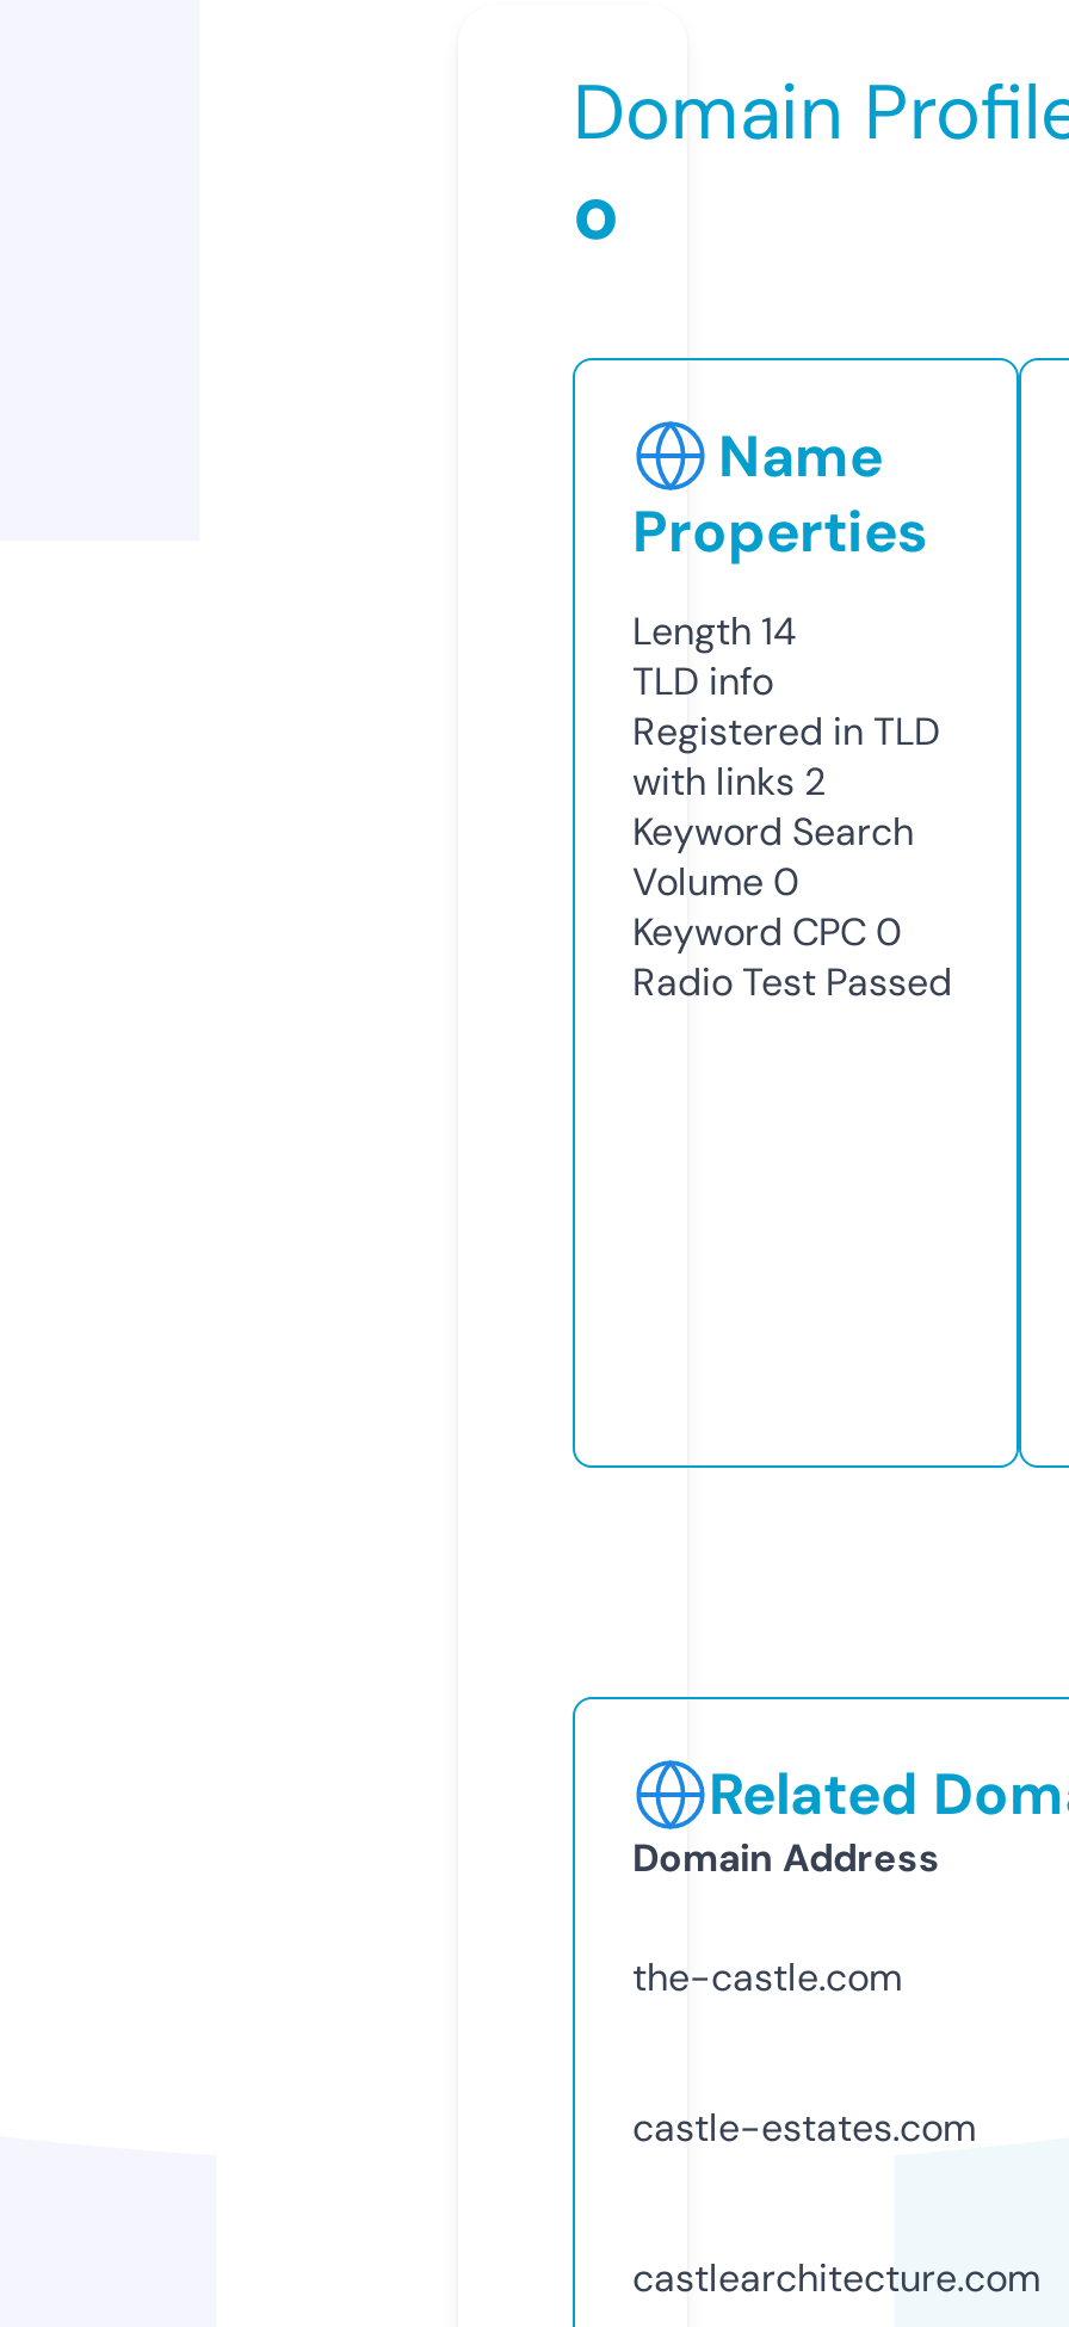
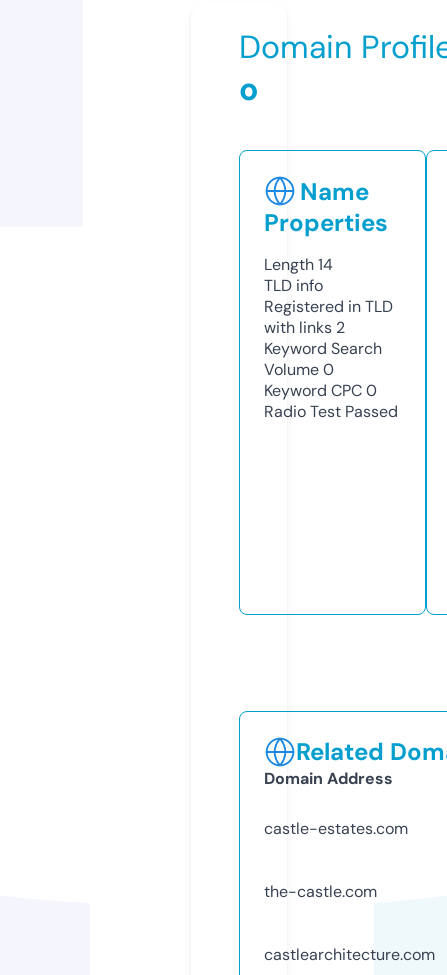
moved down: the-castle.com

moved up: castle-estates.com
